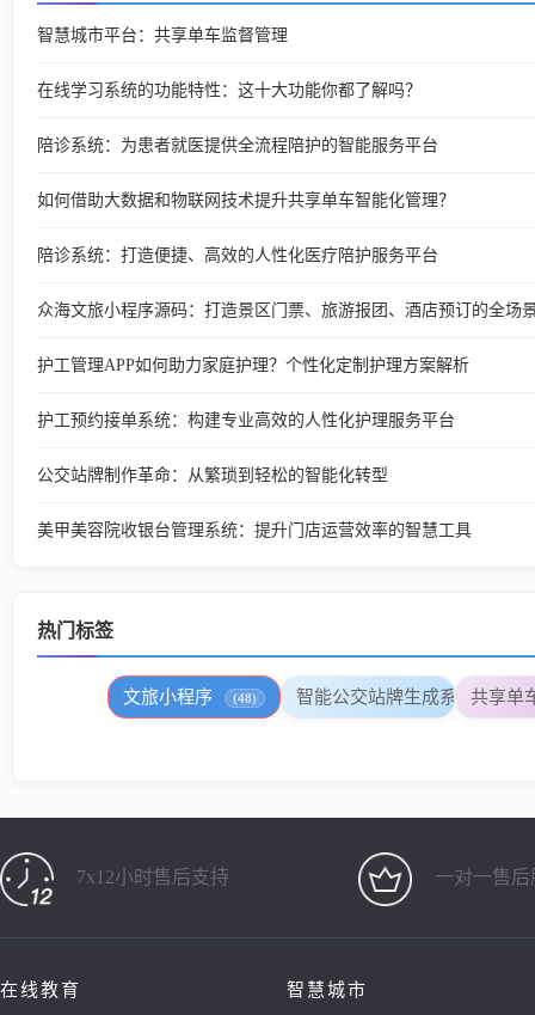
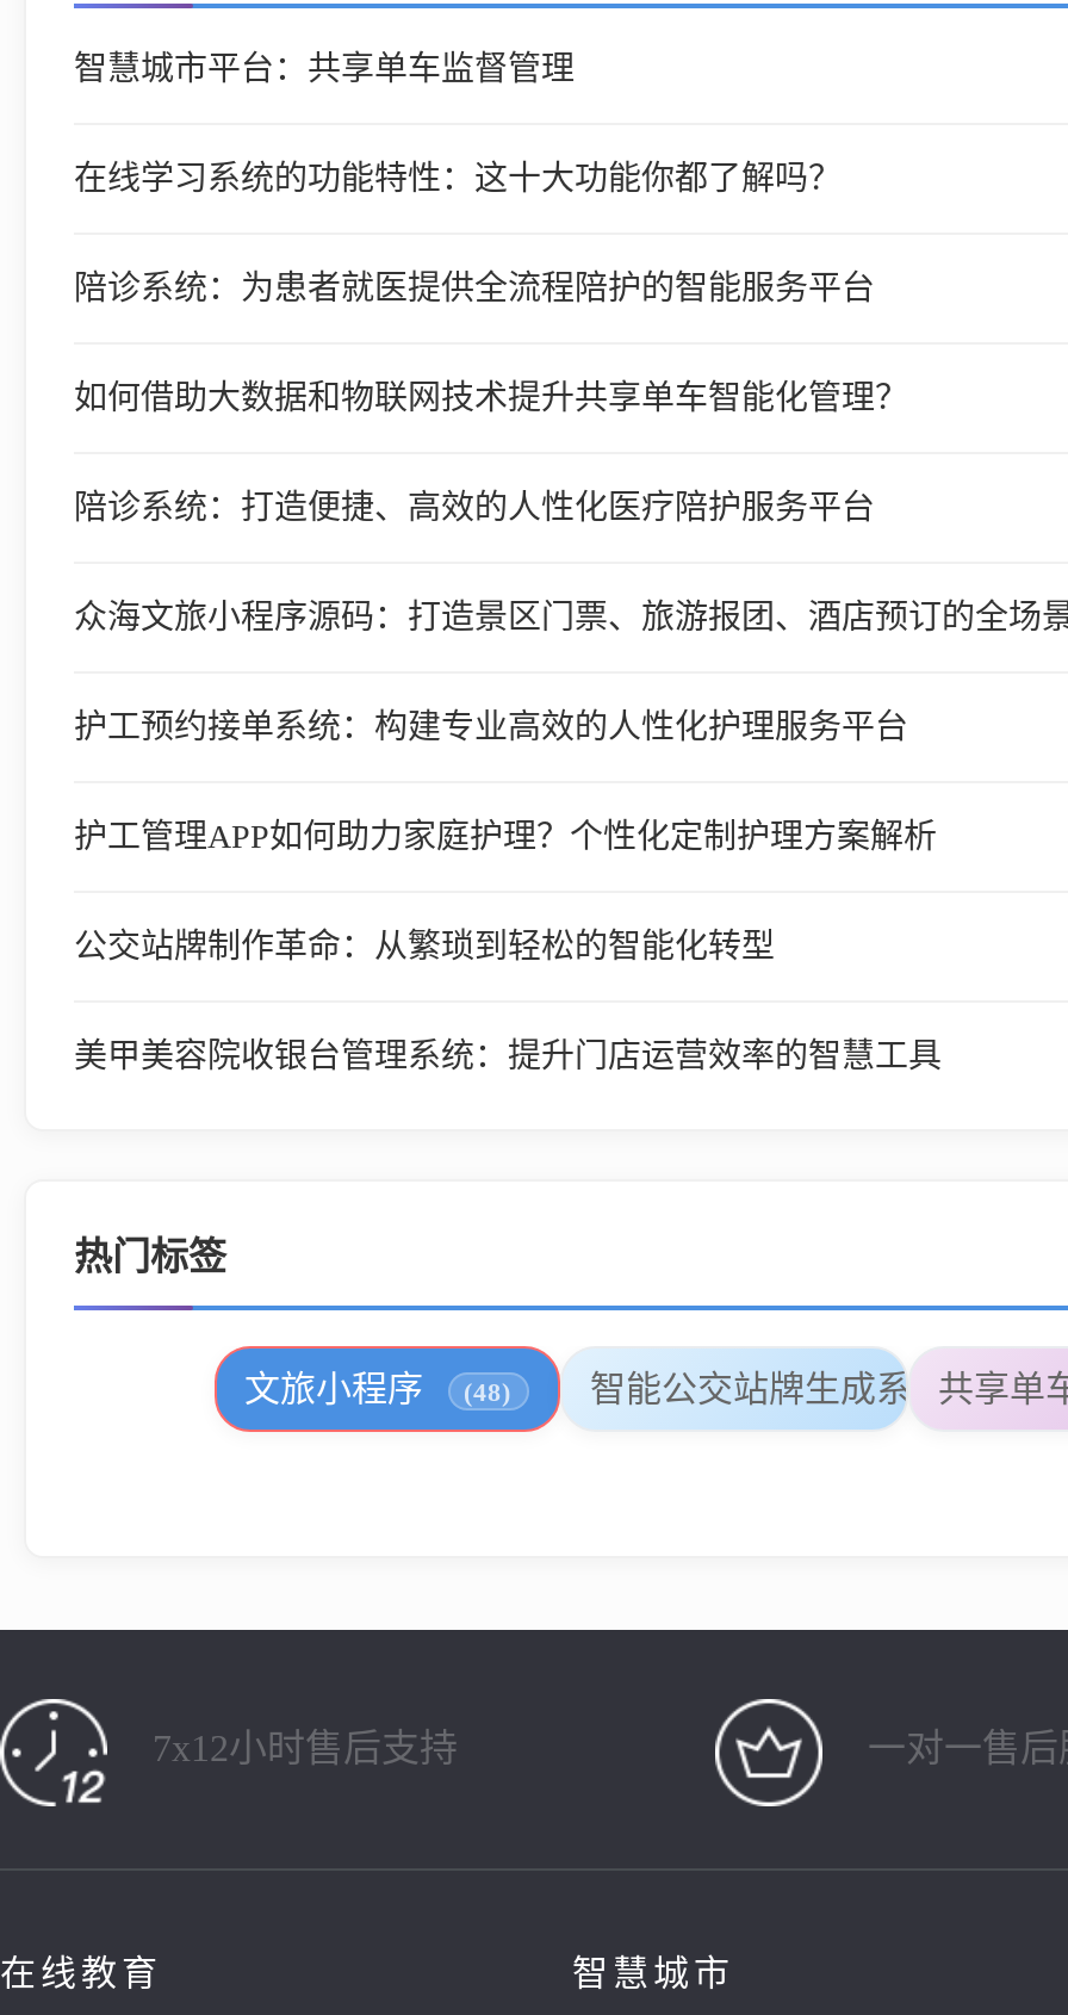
moved down: 护工管理APP如何助力家庭护理？个性化定制护理方案解析

moved up: 护工预约接单系统：构建专业高效的人性化护理服务平台
